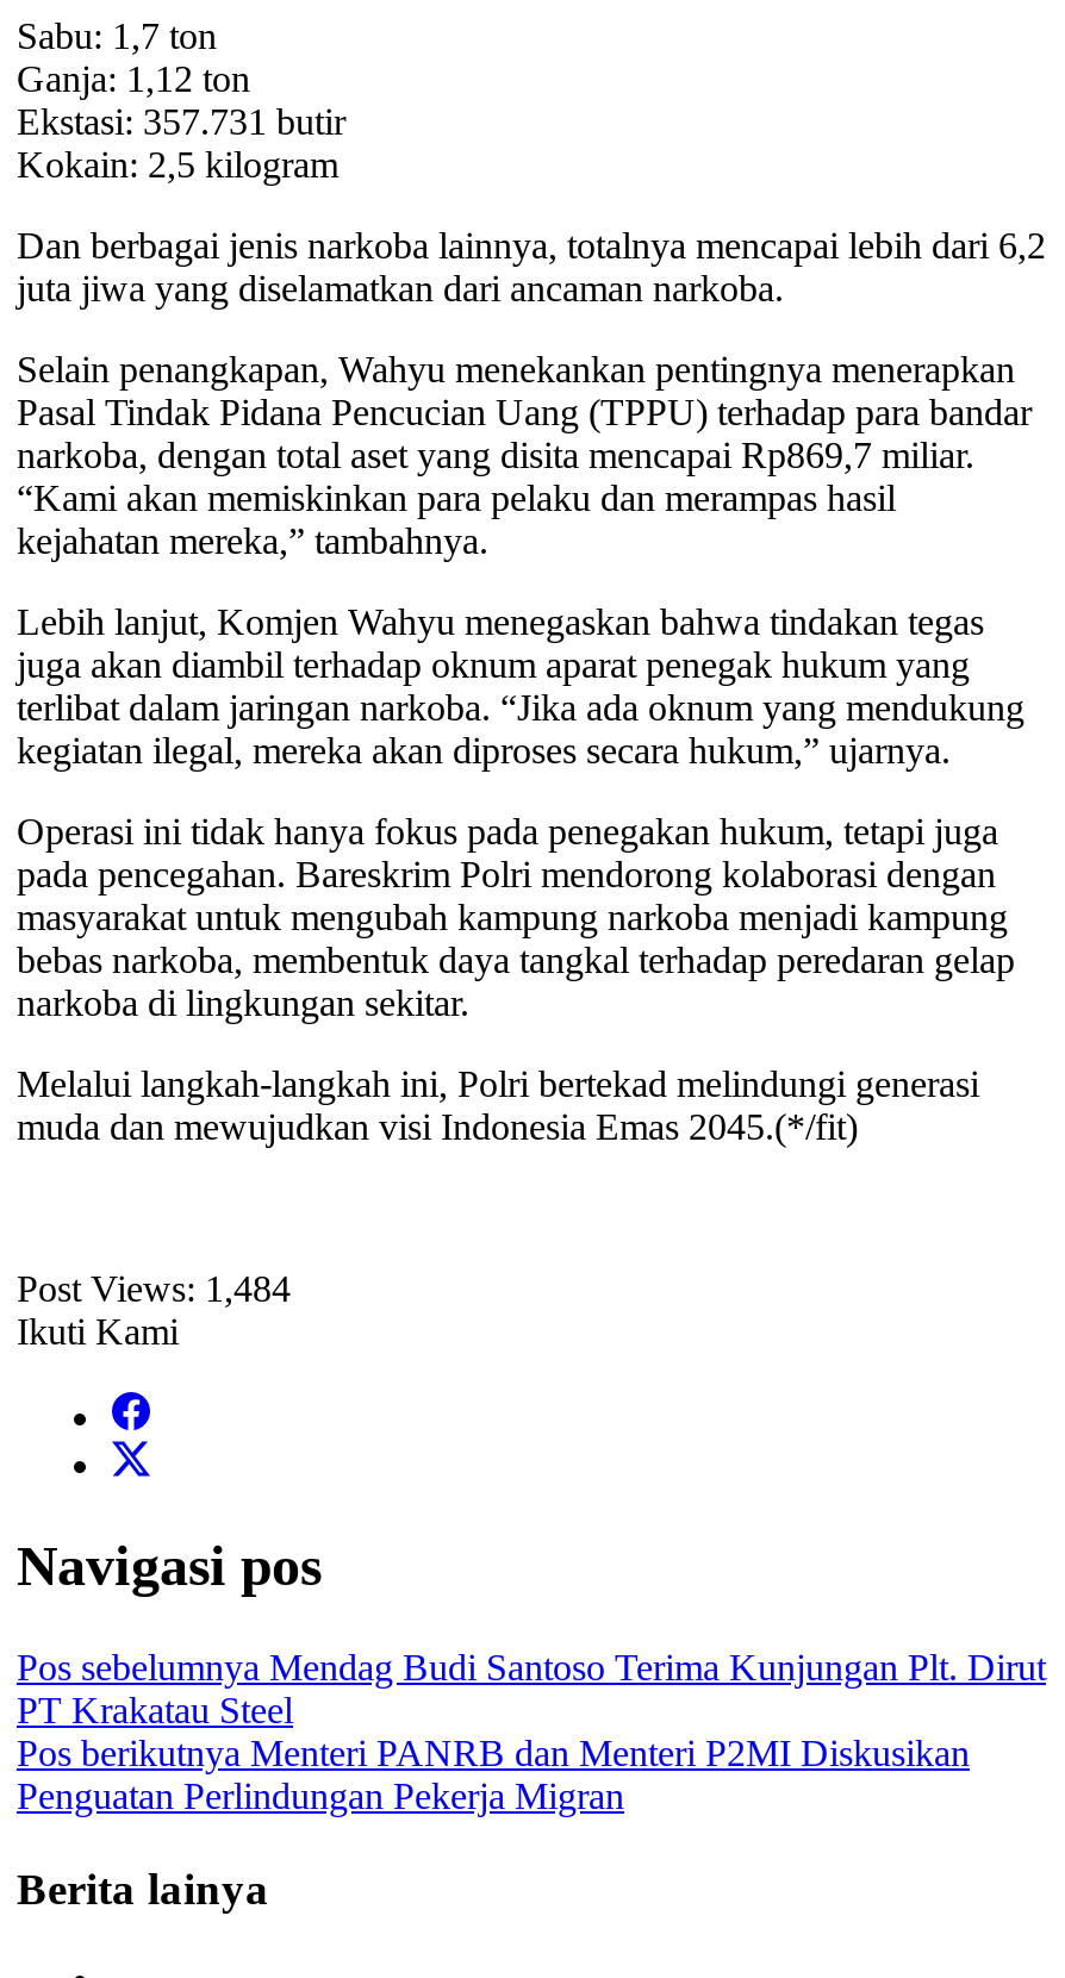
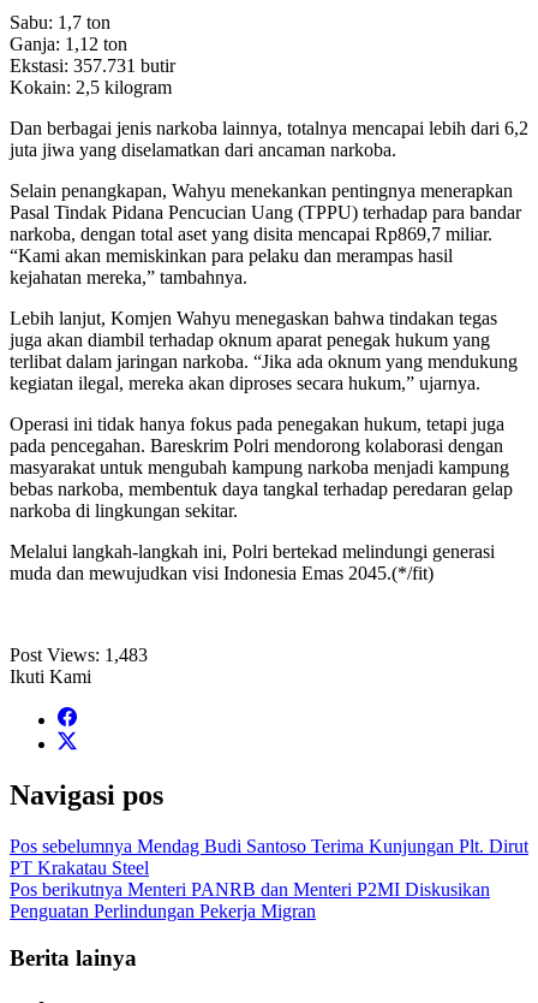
- Post Views: 1,484
+ Post Views: 1,483
